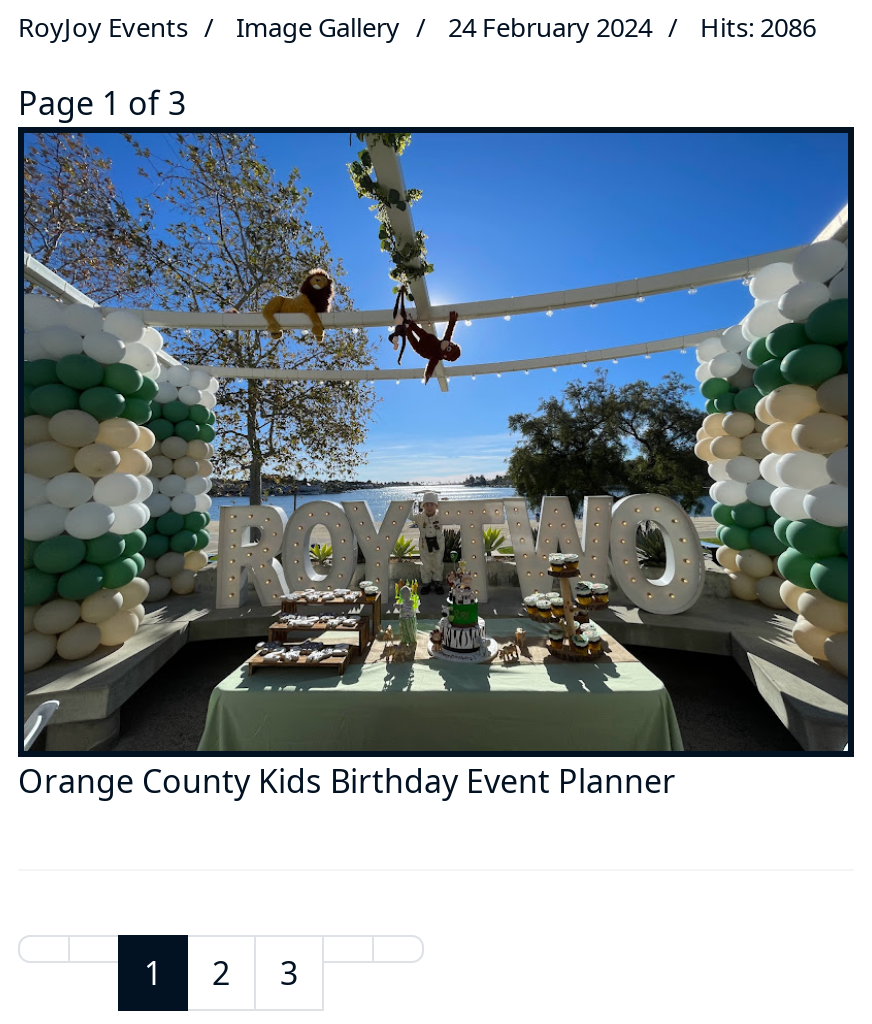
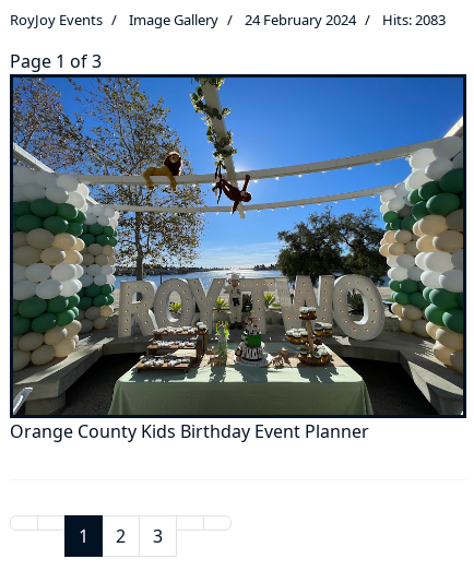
- RoyJoy Events Image Gallery 24 February 2024 Hits: 2086
+ RoyJoy Events Image Gallery 24 February 2024 Hits: 2083
